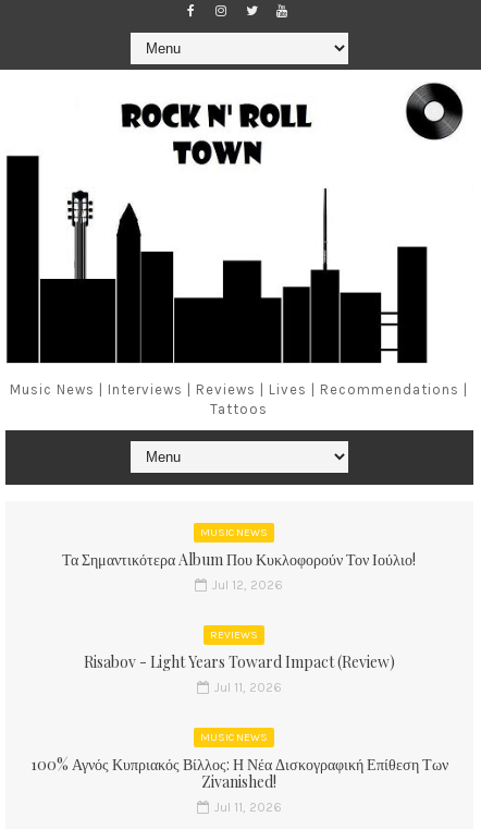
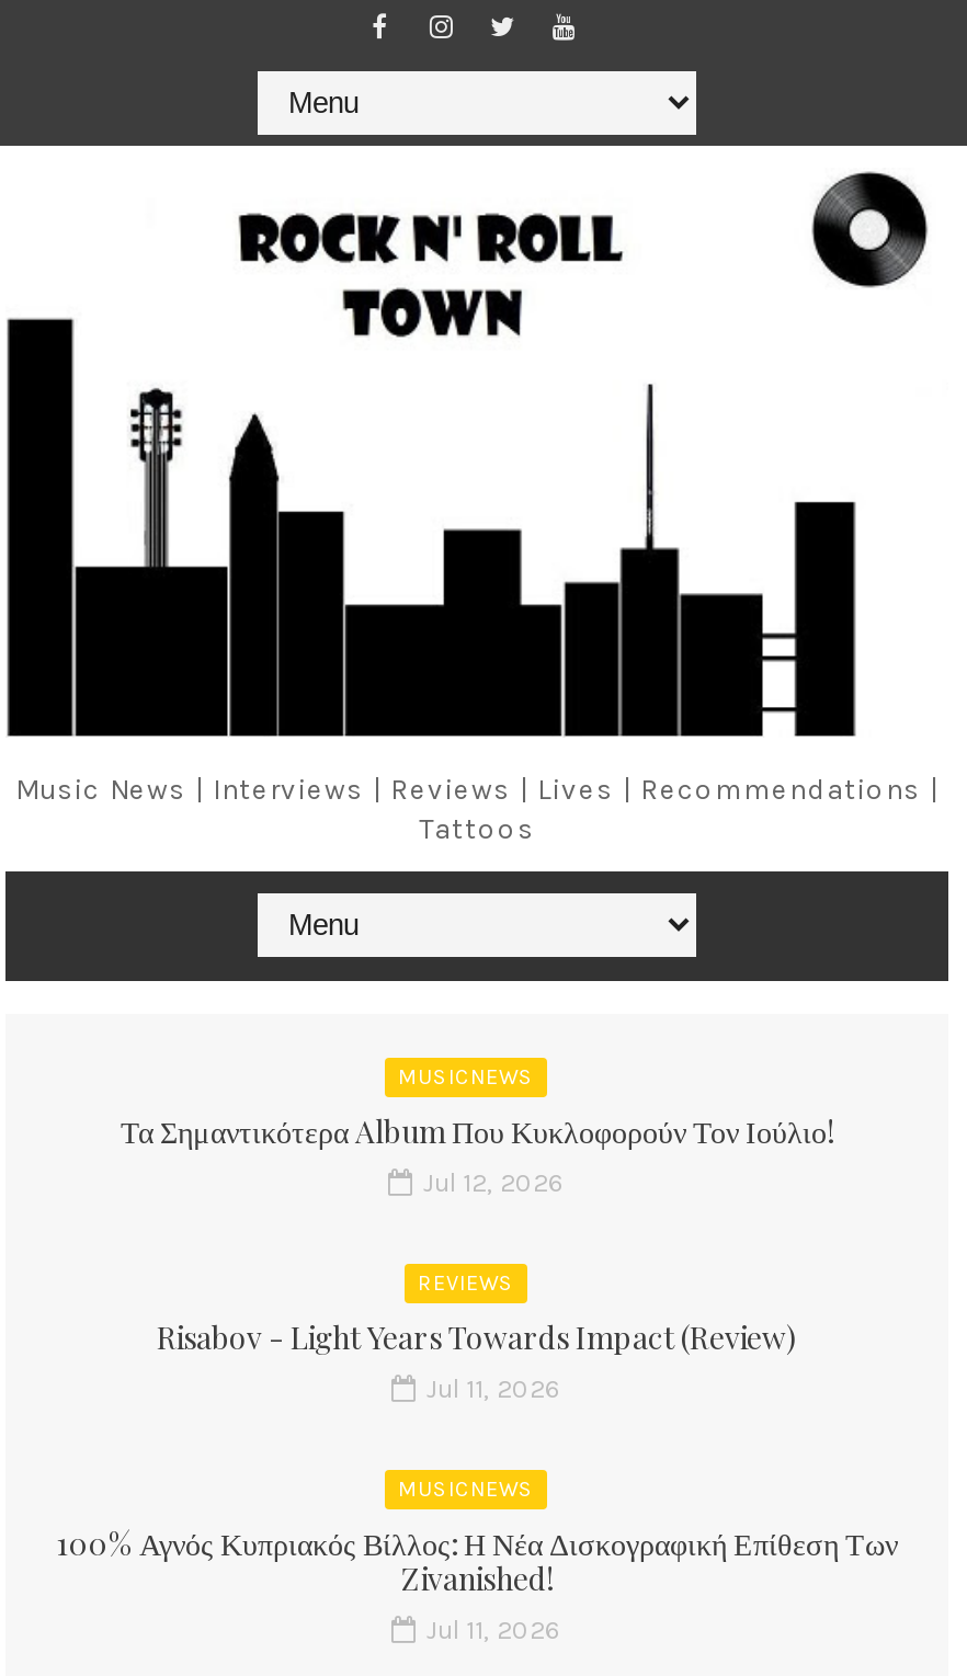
- Risabov - Light Years Toward Impact (Review)
+ Risabov - Light Years Towards Impact (Review)
